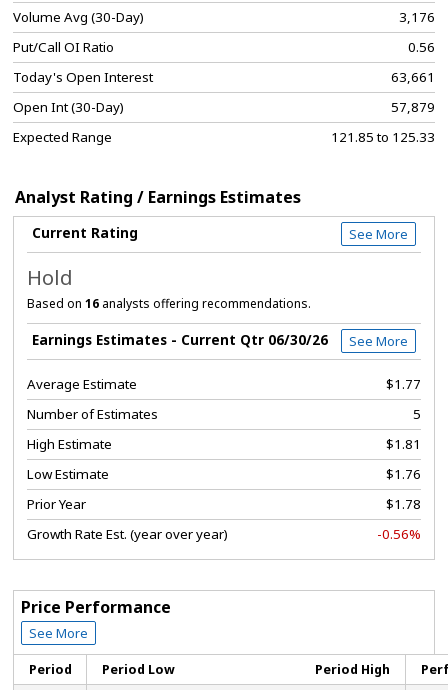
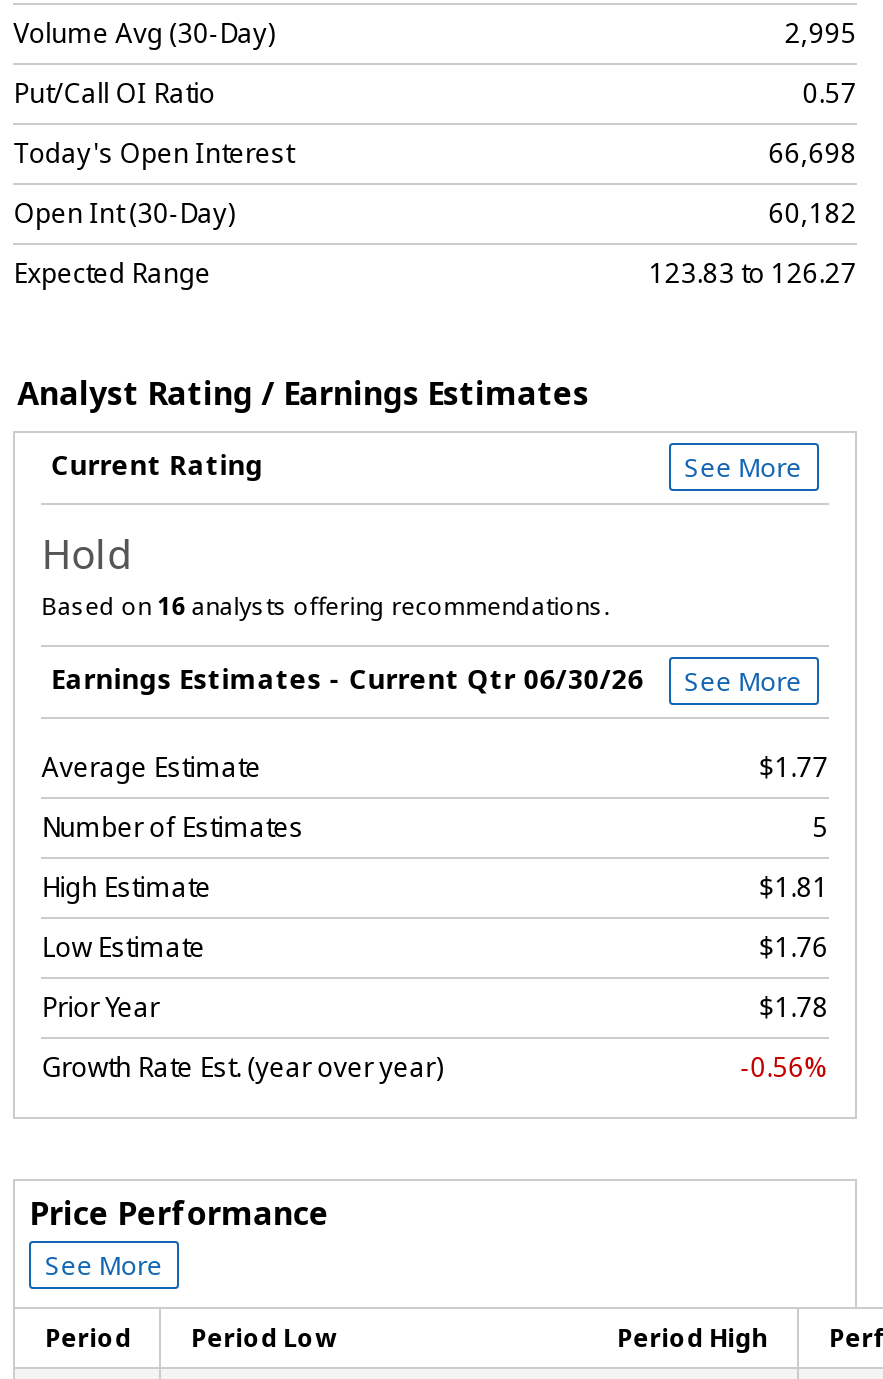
- 3,176
+ 2,995

- 0.56
+ 0.57

- 63,661
+ 66,698

- 57,879
+ 60,182

- 121.85 to 125.33
+ 123.83 to 126.27
